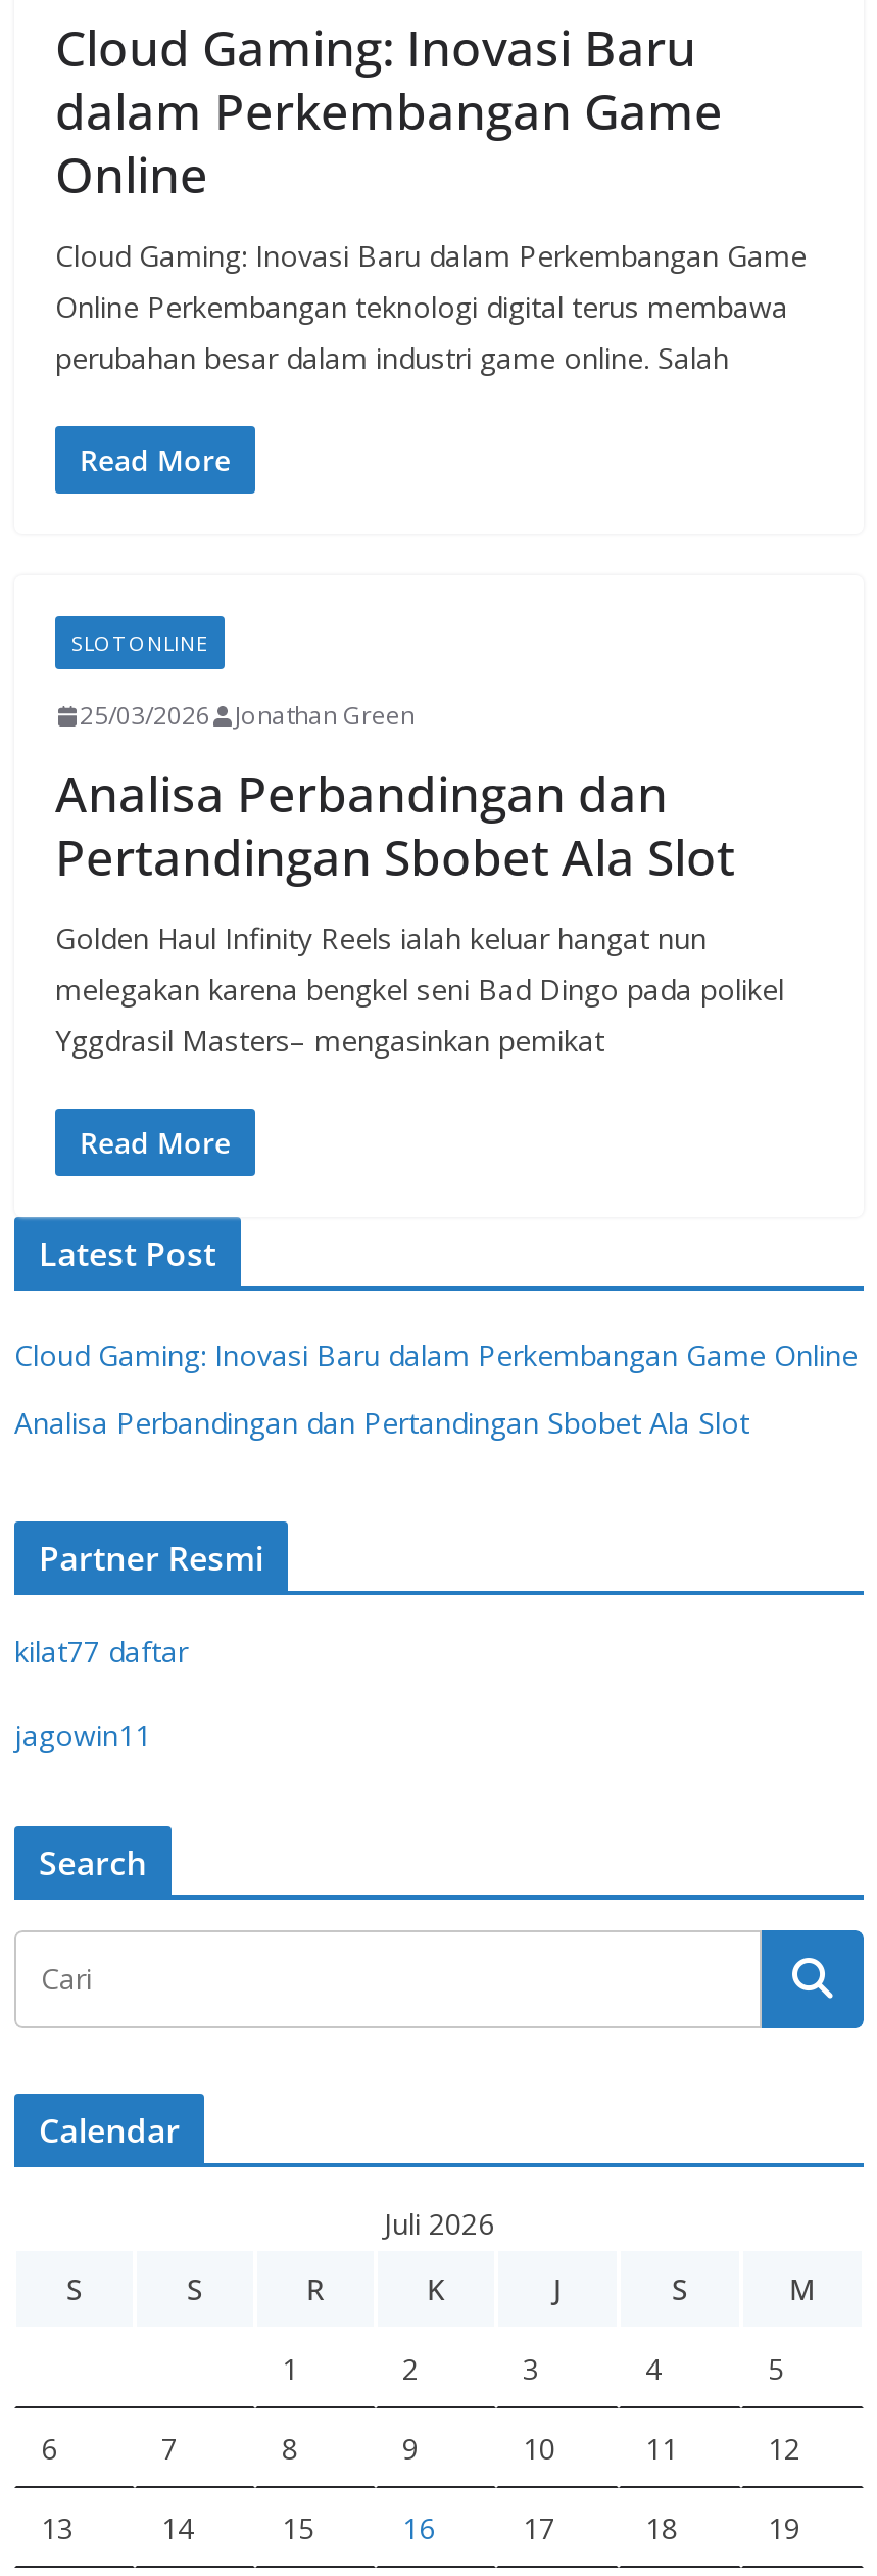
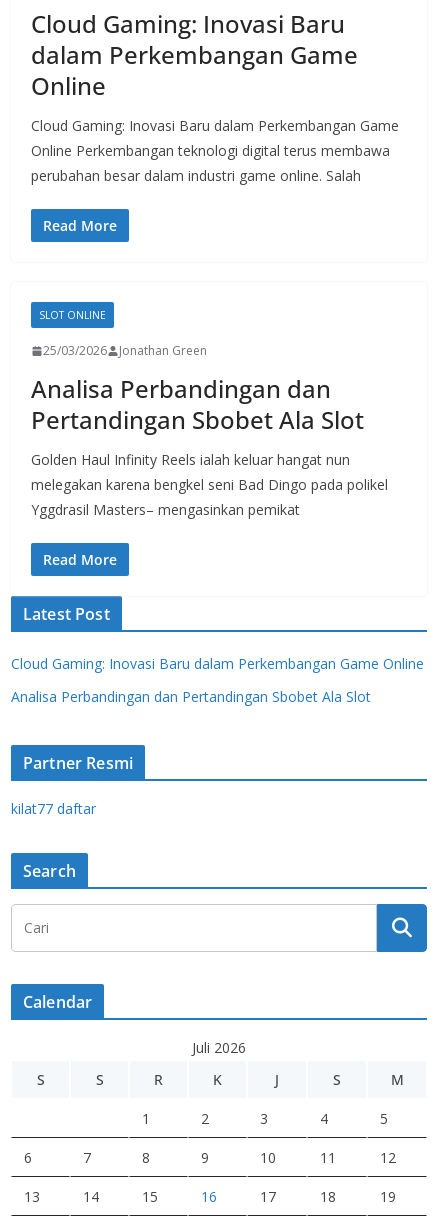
- jagowin11
